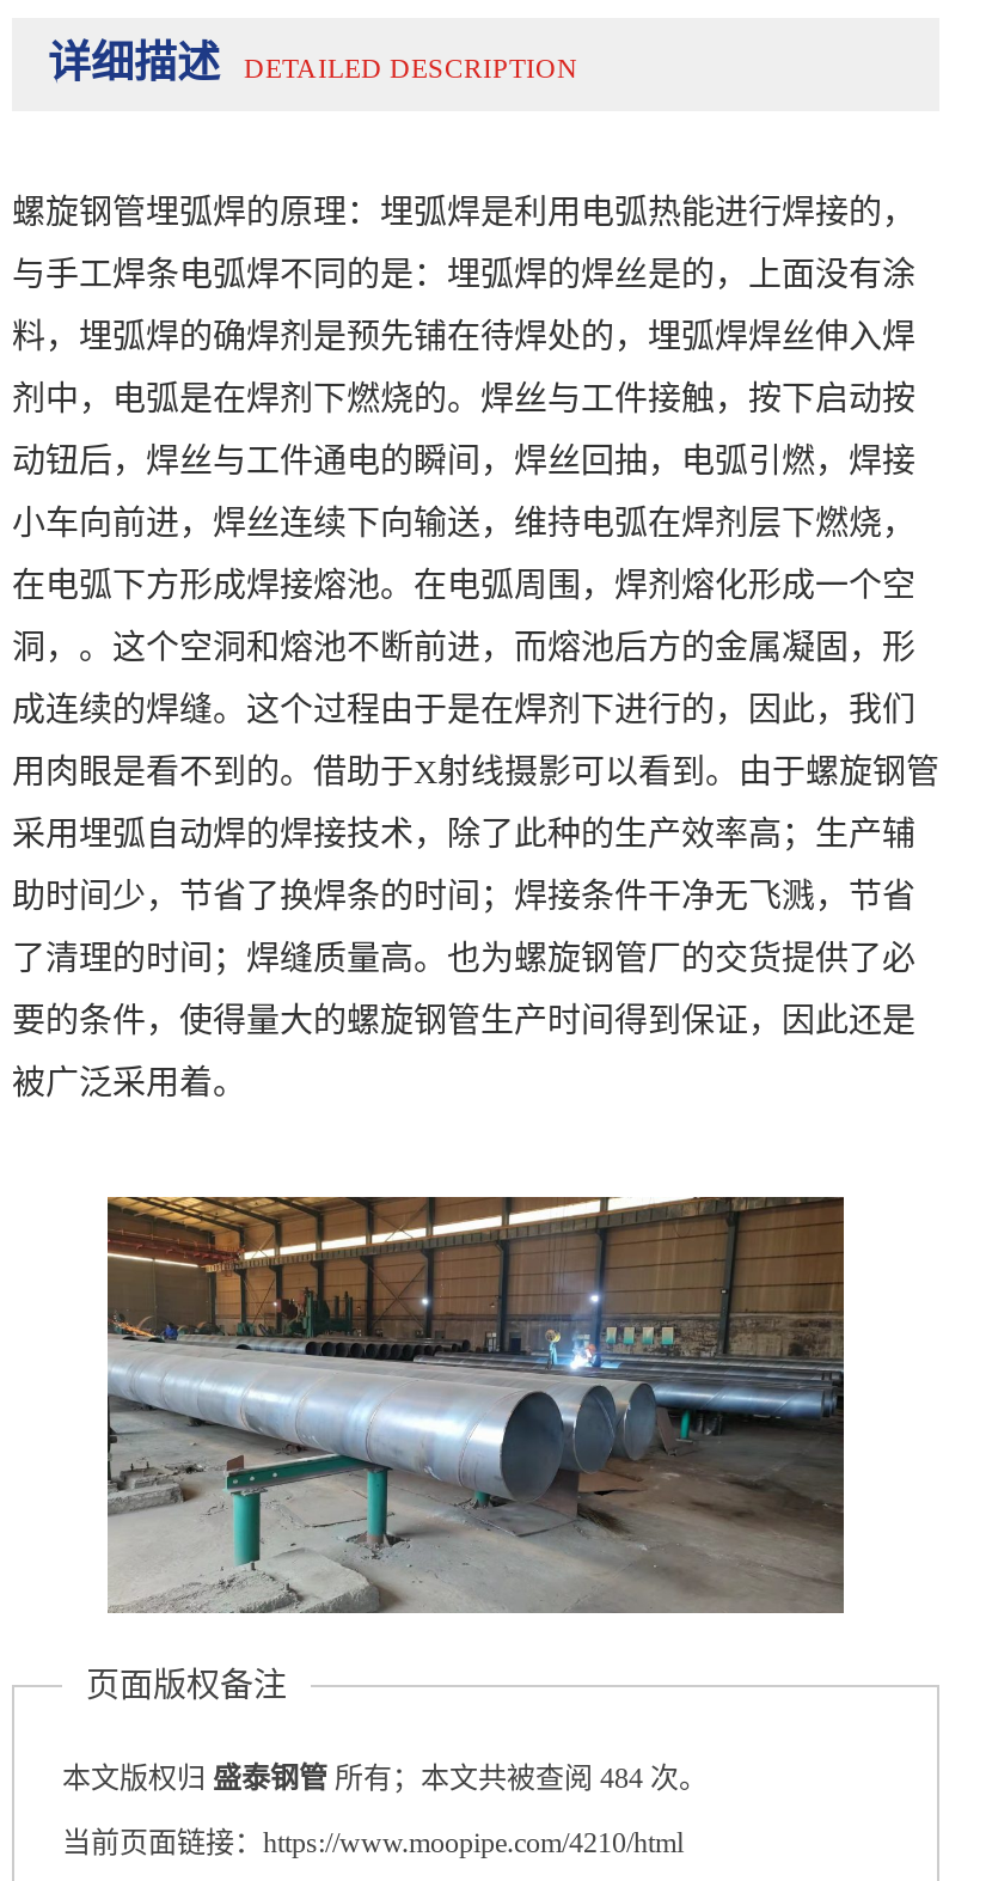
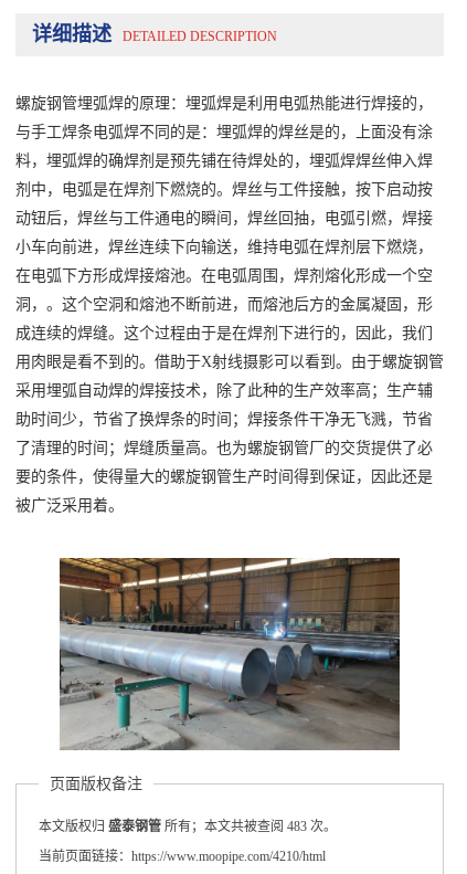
- 本文版权归盛泰钢管所有；本文共被查阅 484 次。
+ 本文版权归盛泰钢管所有；本文共被查阅 483 次。
